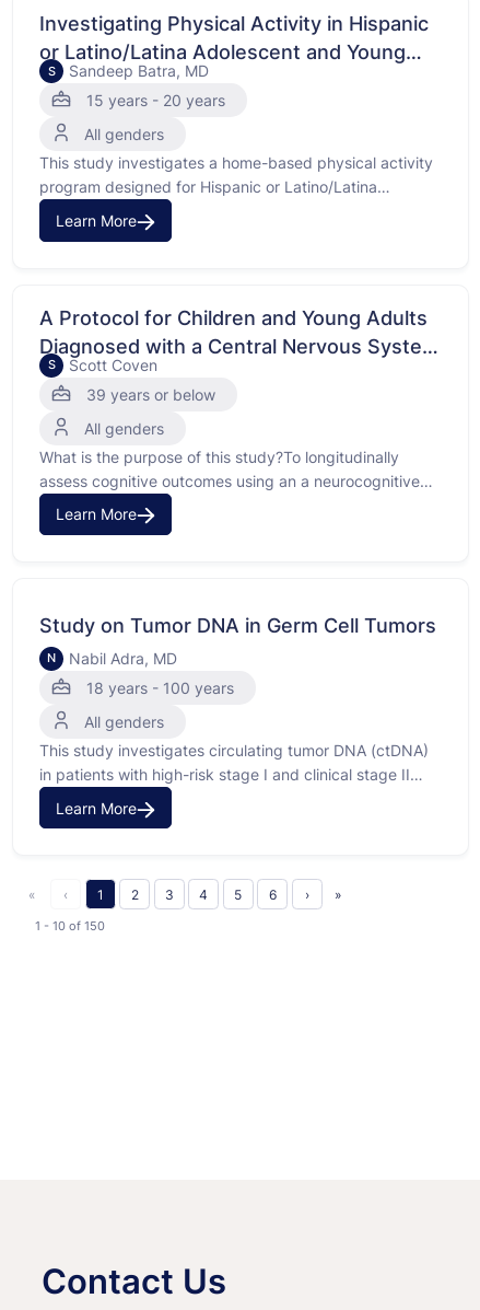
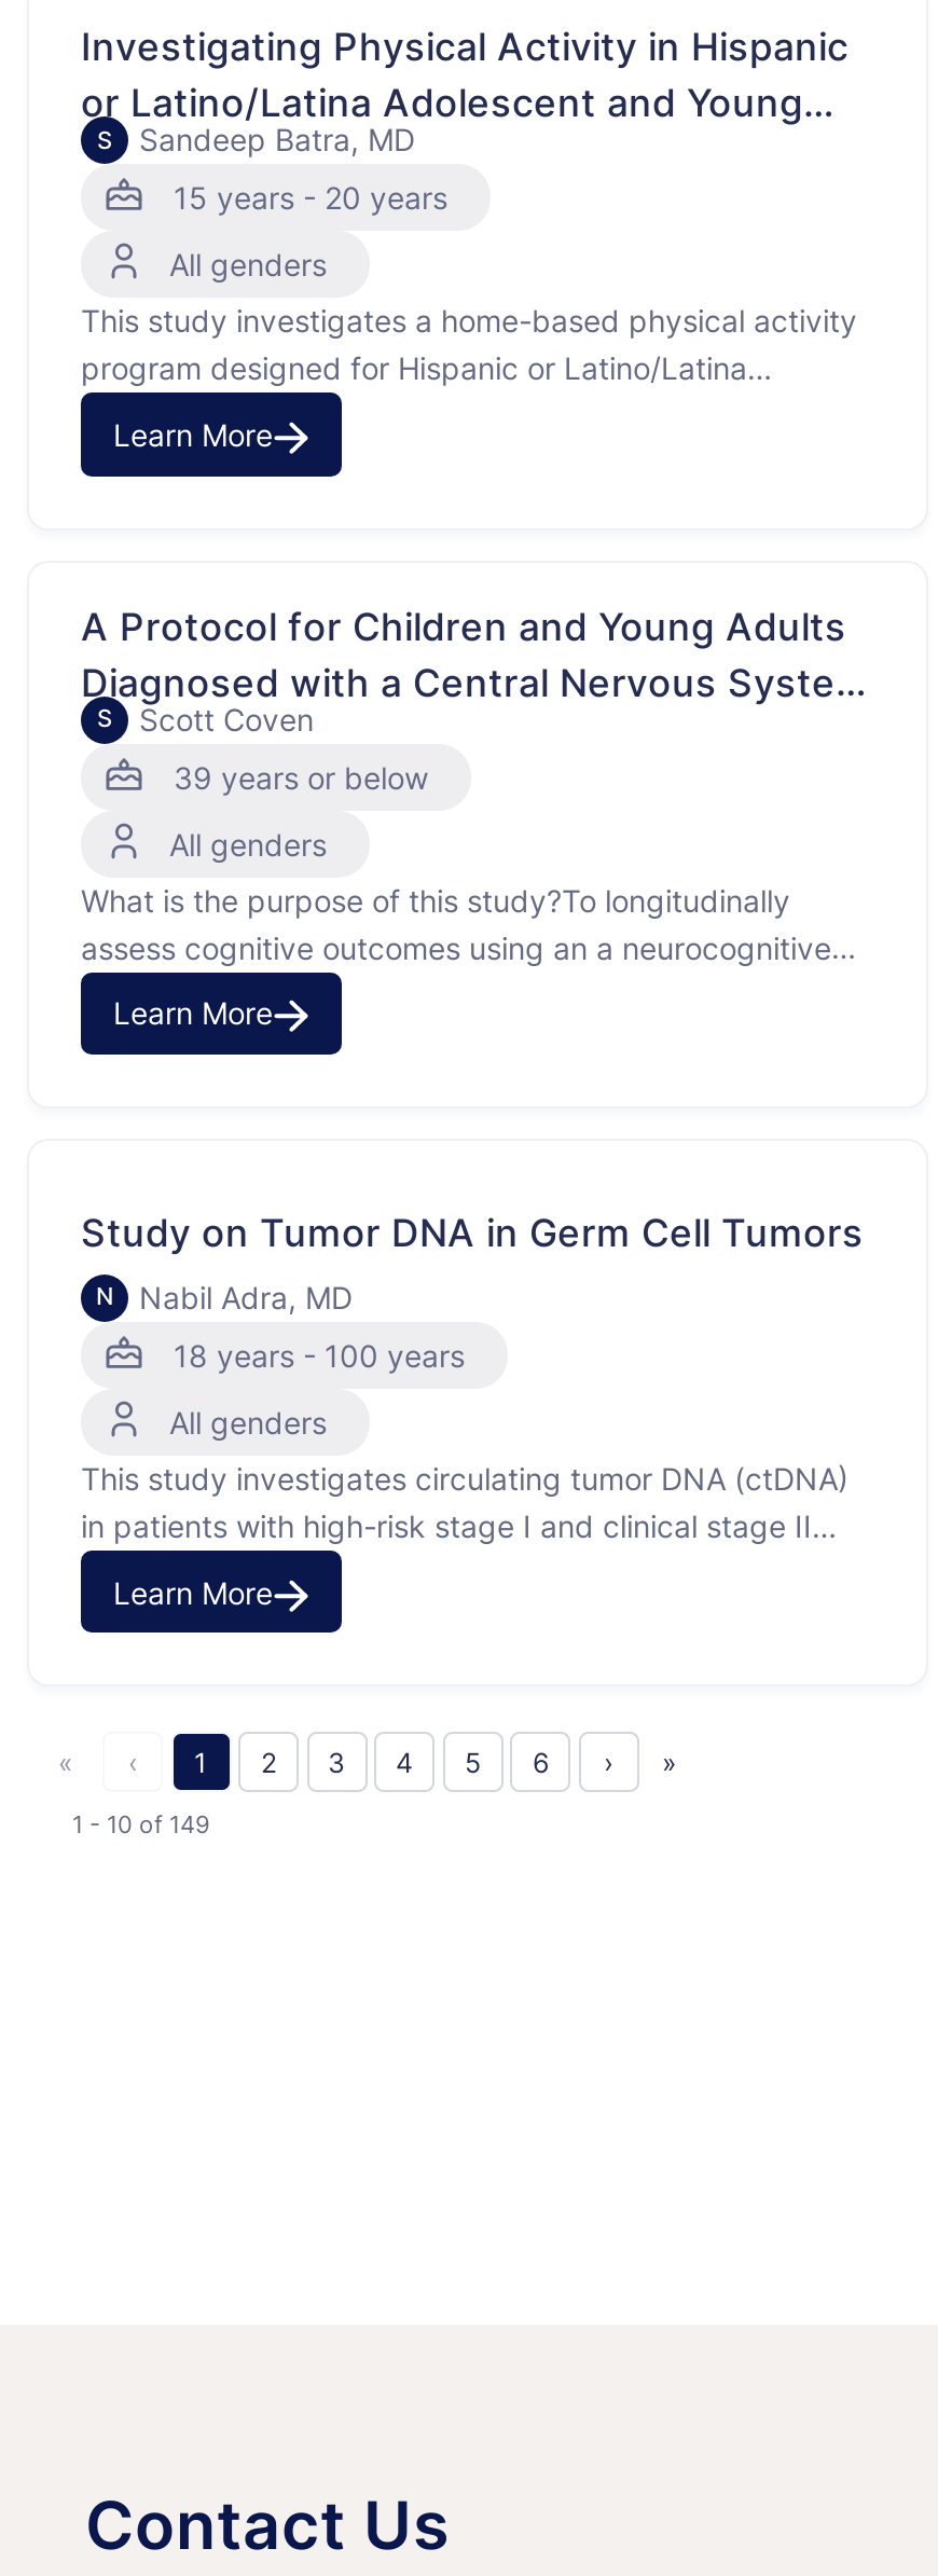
- 1 - 10 of 150
+ 1 - 10 of 149
